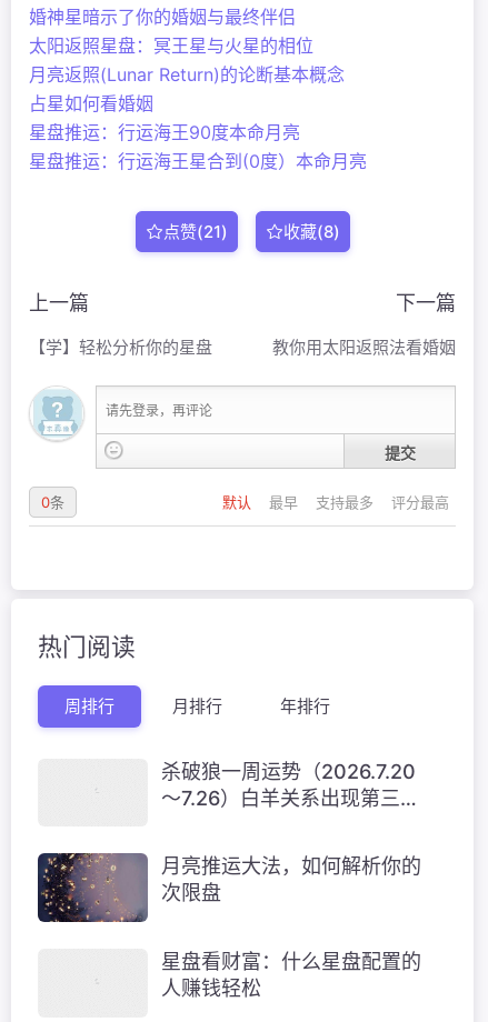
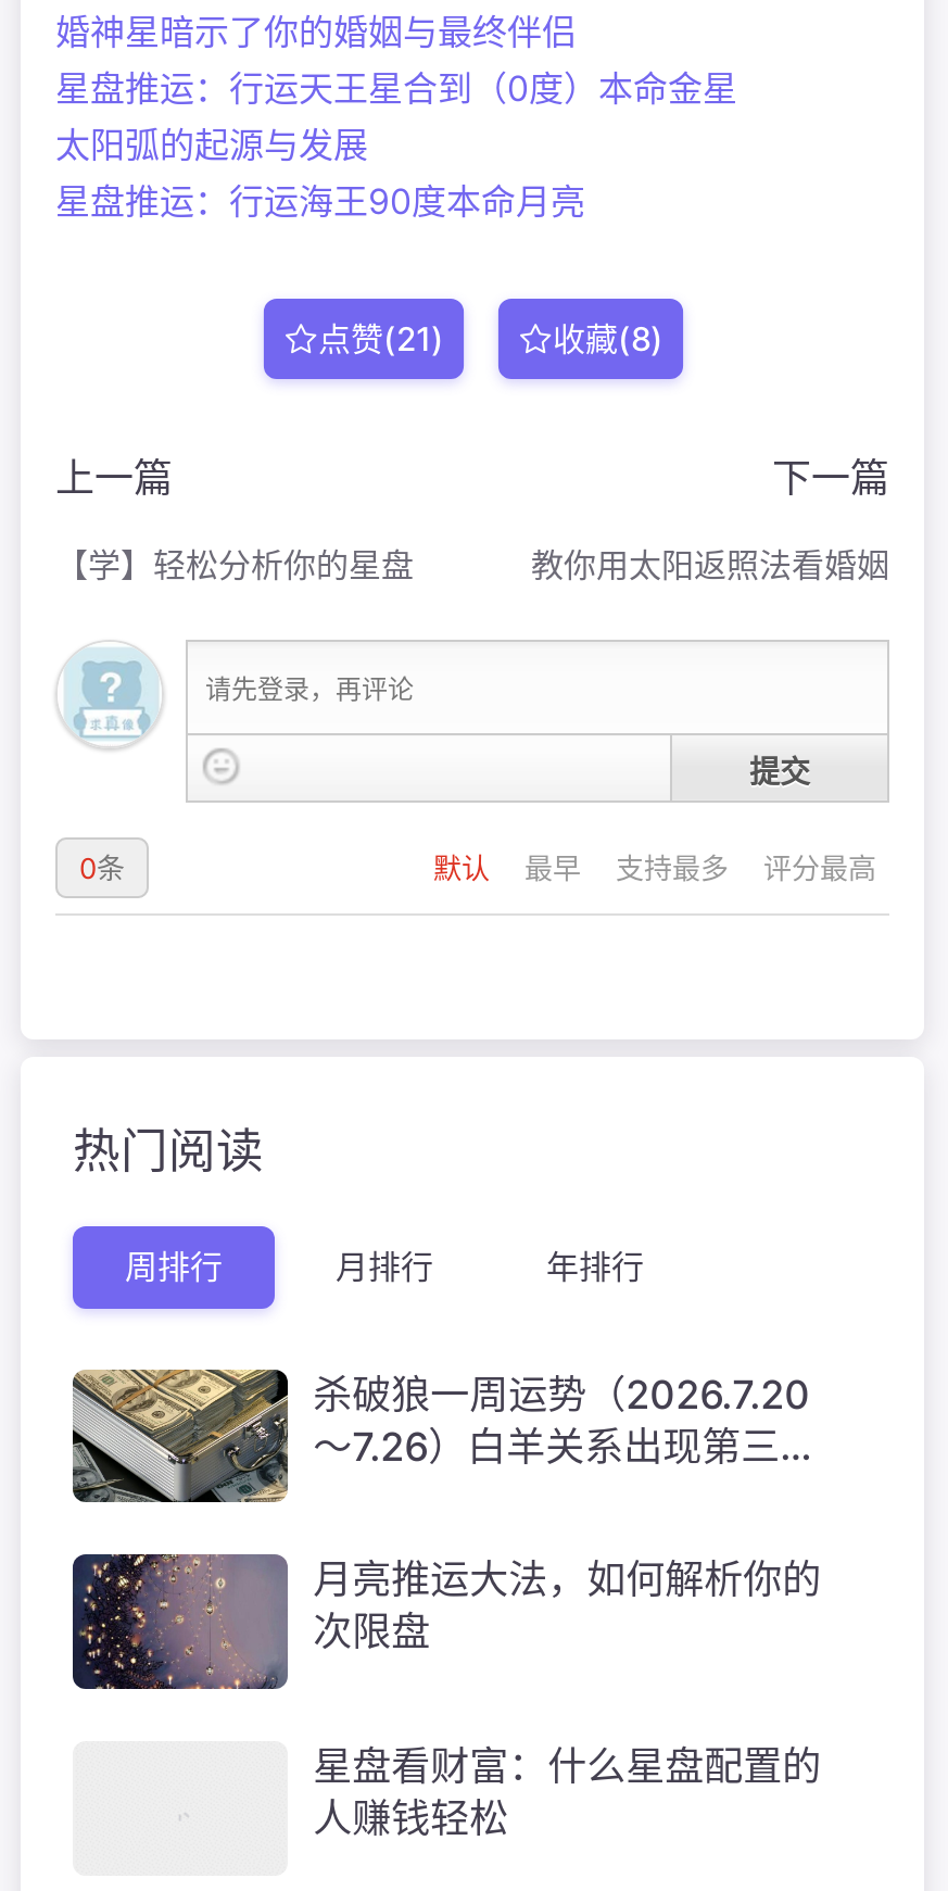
- 太阳返照星盘：冥王星与火星的相位
- 月亮返照(Lunar Return)的论断基本概念
- 占星如何看婚姻
+ 星盘推运：行运天王星合到（0度）本命金星
+ 太阳弧的起源与发展

- 星盘推运：行运海王星合到(0度）本命月亮

+ [image]
